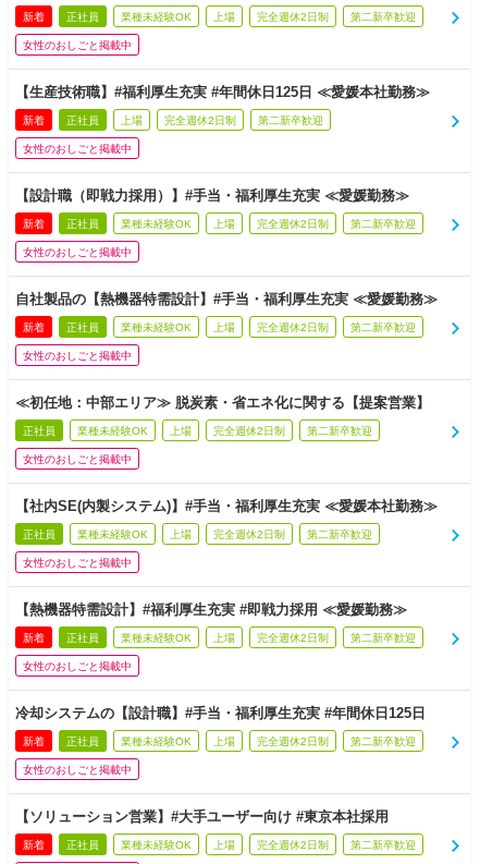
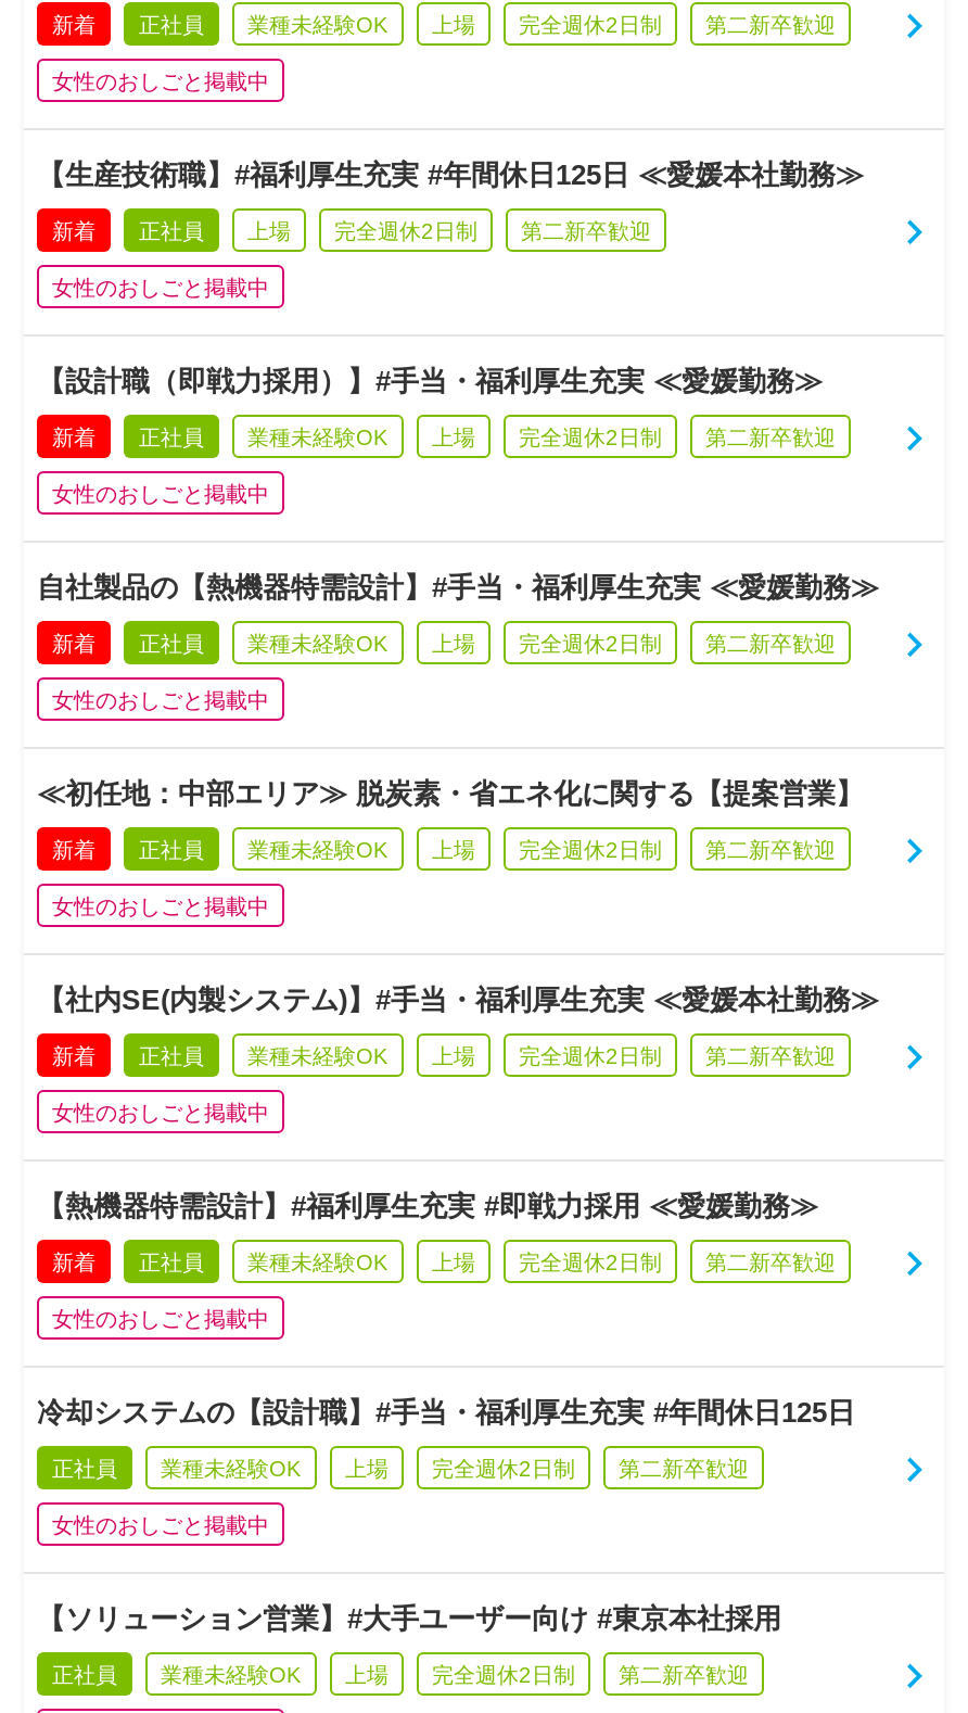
+ 新着

+ 新着

- 新着

- 新着
